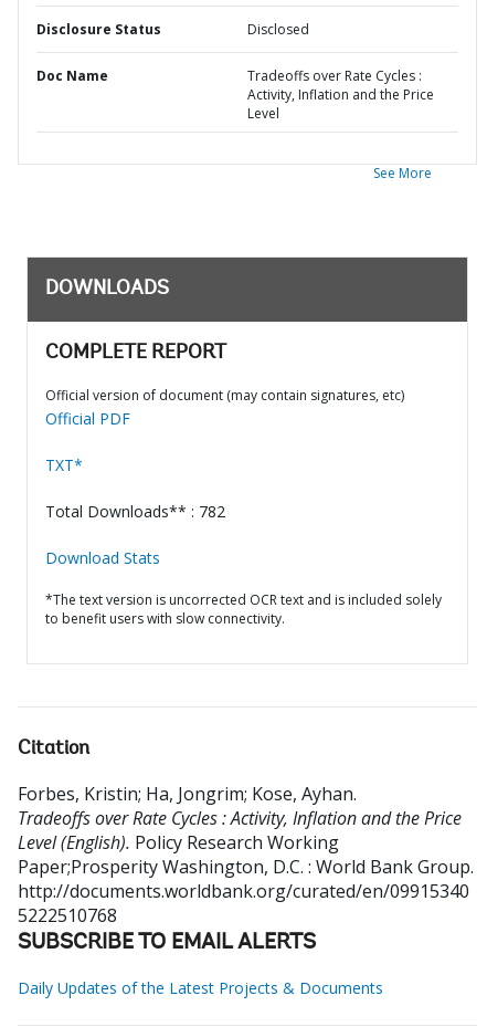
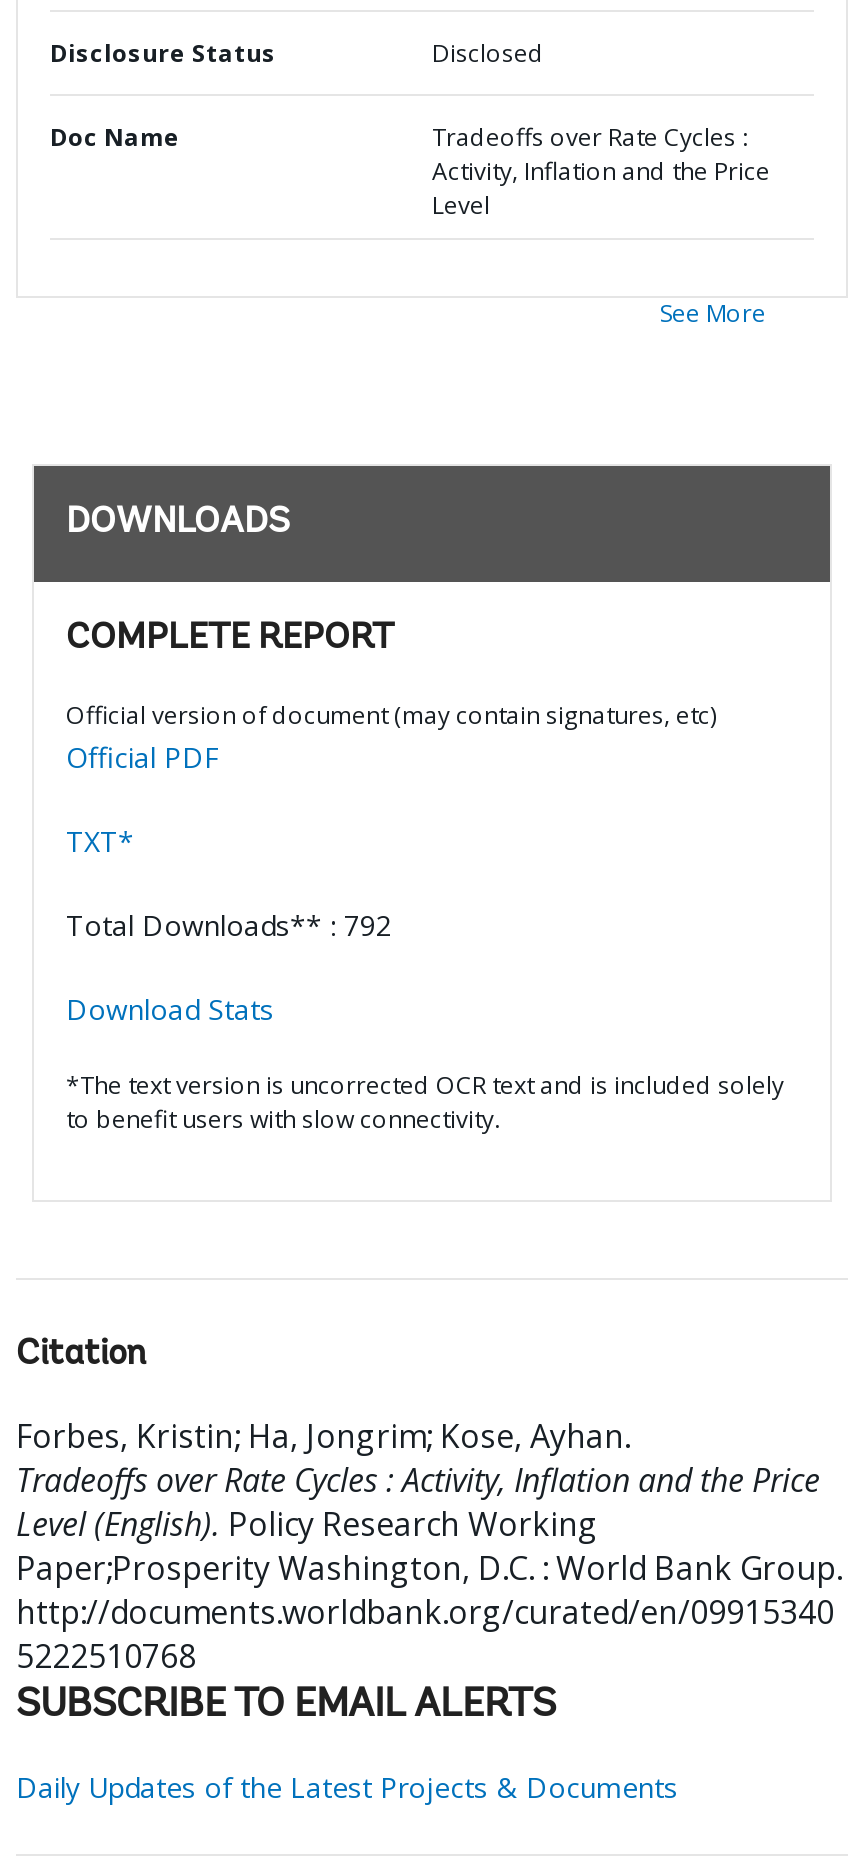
- Total Downloads** : 782
+ Total Downloads** : 792
